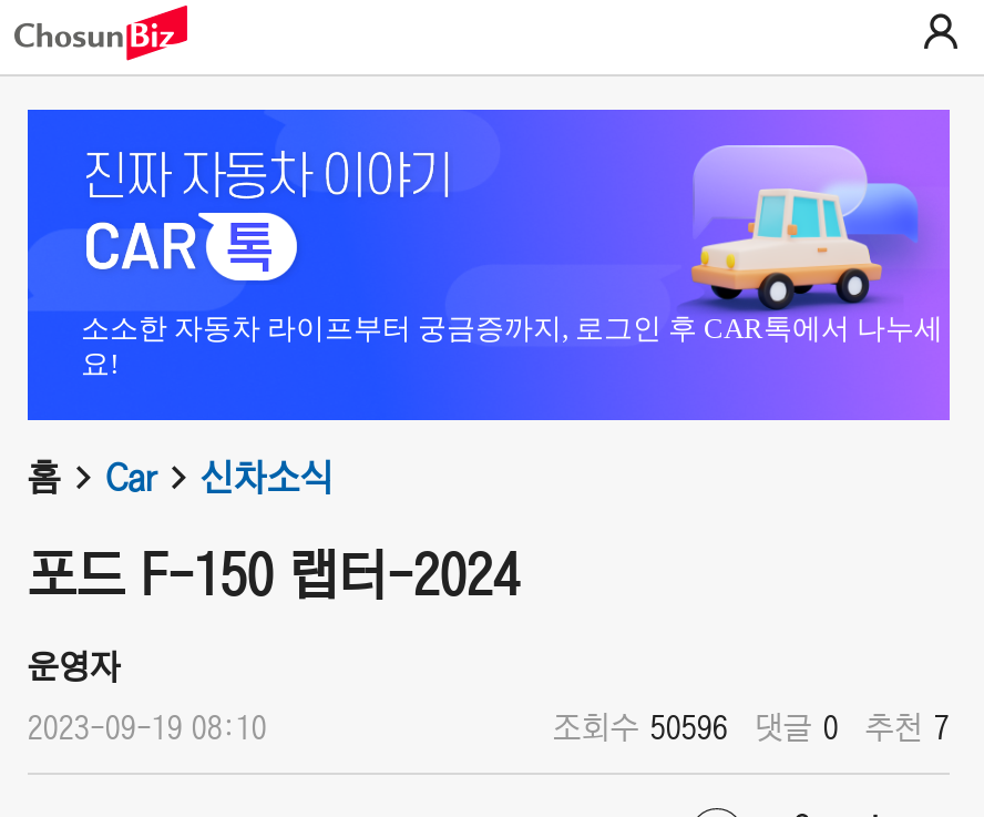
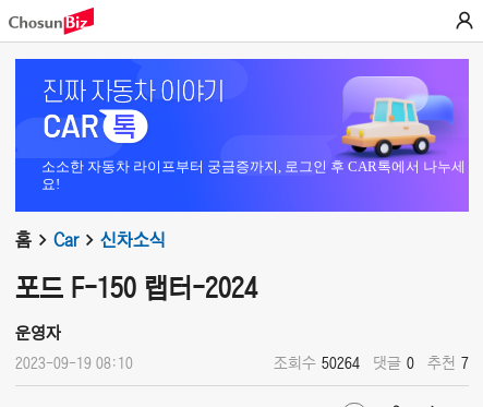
- 조회수 50596 댓글 0 추천 7
+ 조회수 50264 댓글 0 추천 7
